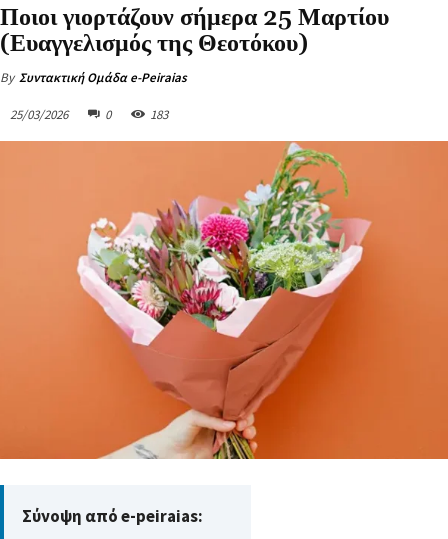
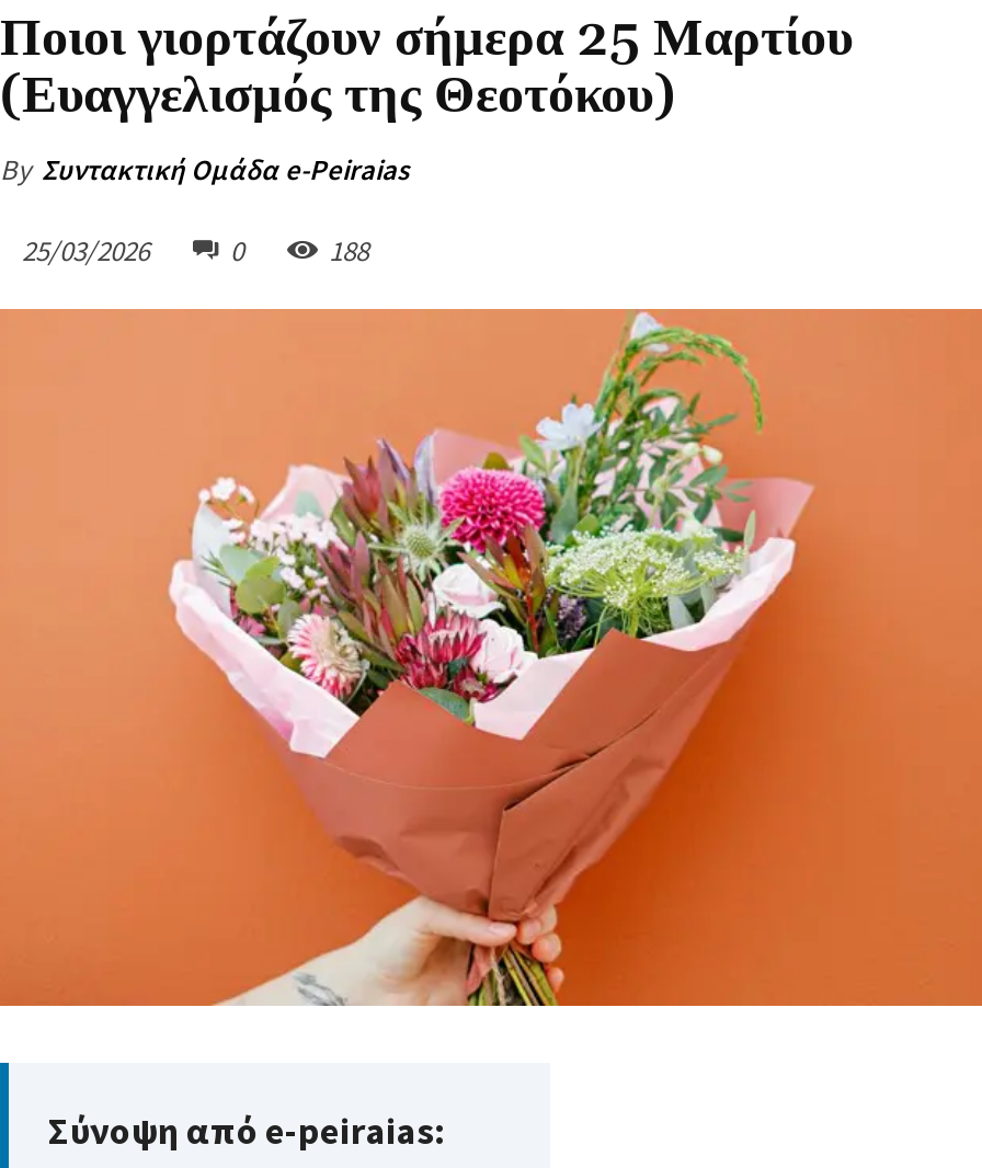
- 183
+ 188
